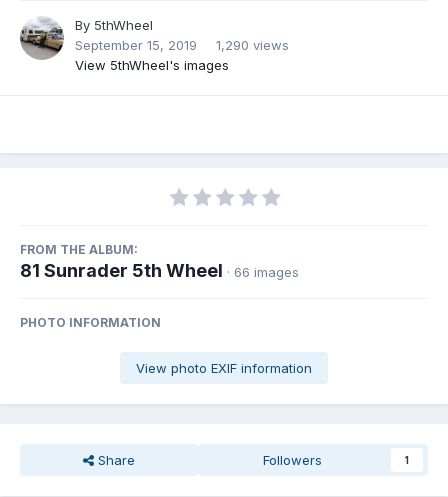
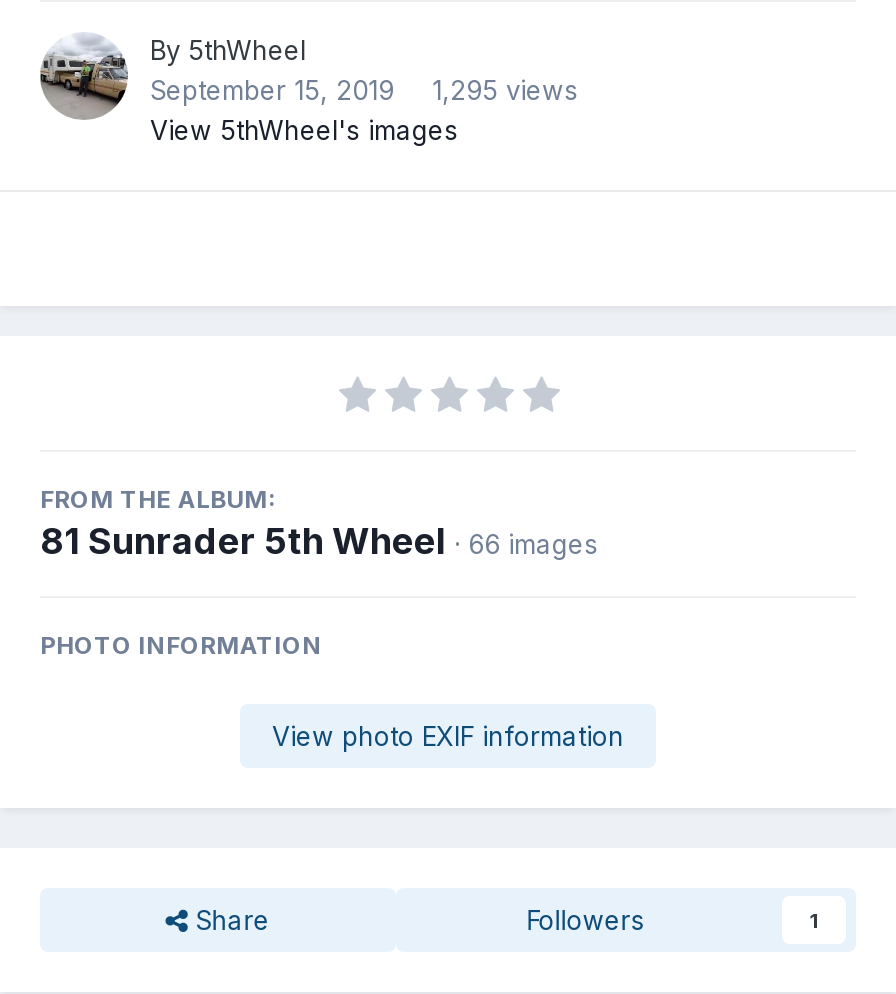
- September 15, 2019 1,290 views
+ September 15, 2019 1,295 views
